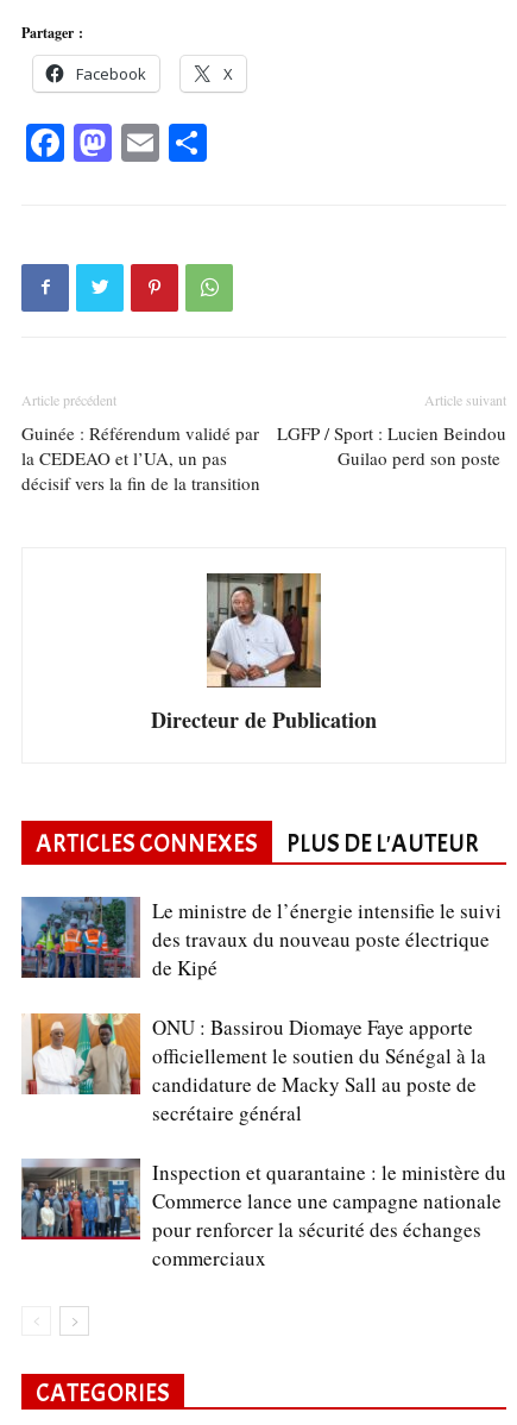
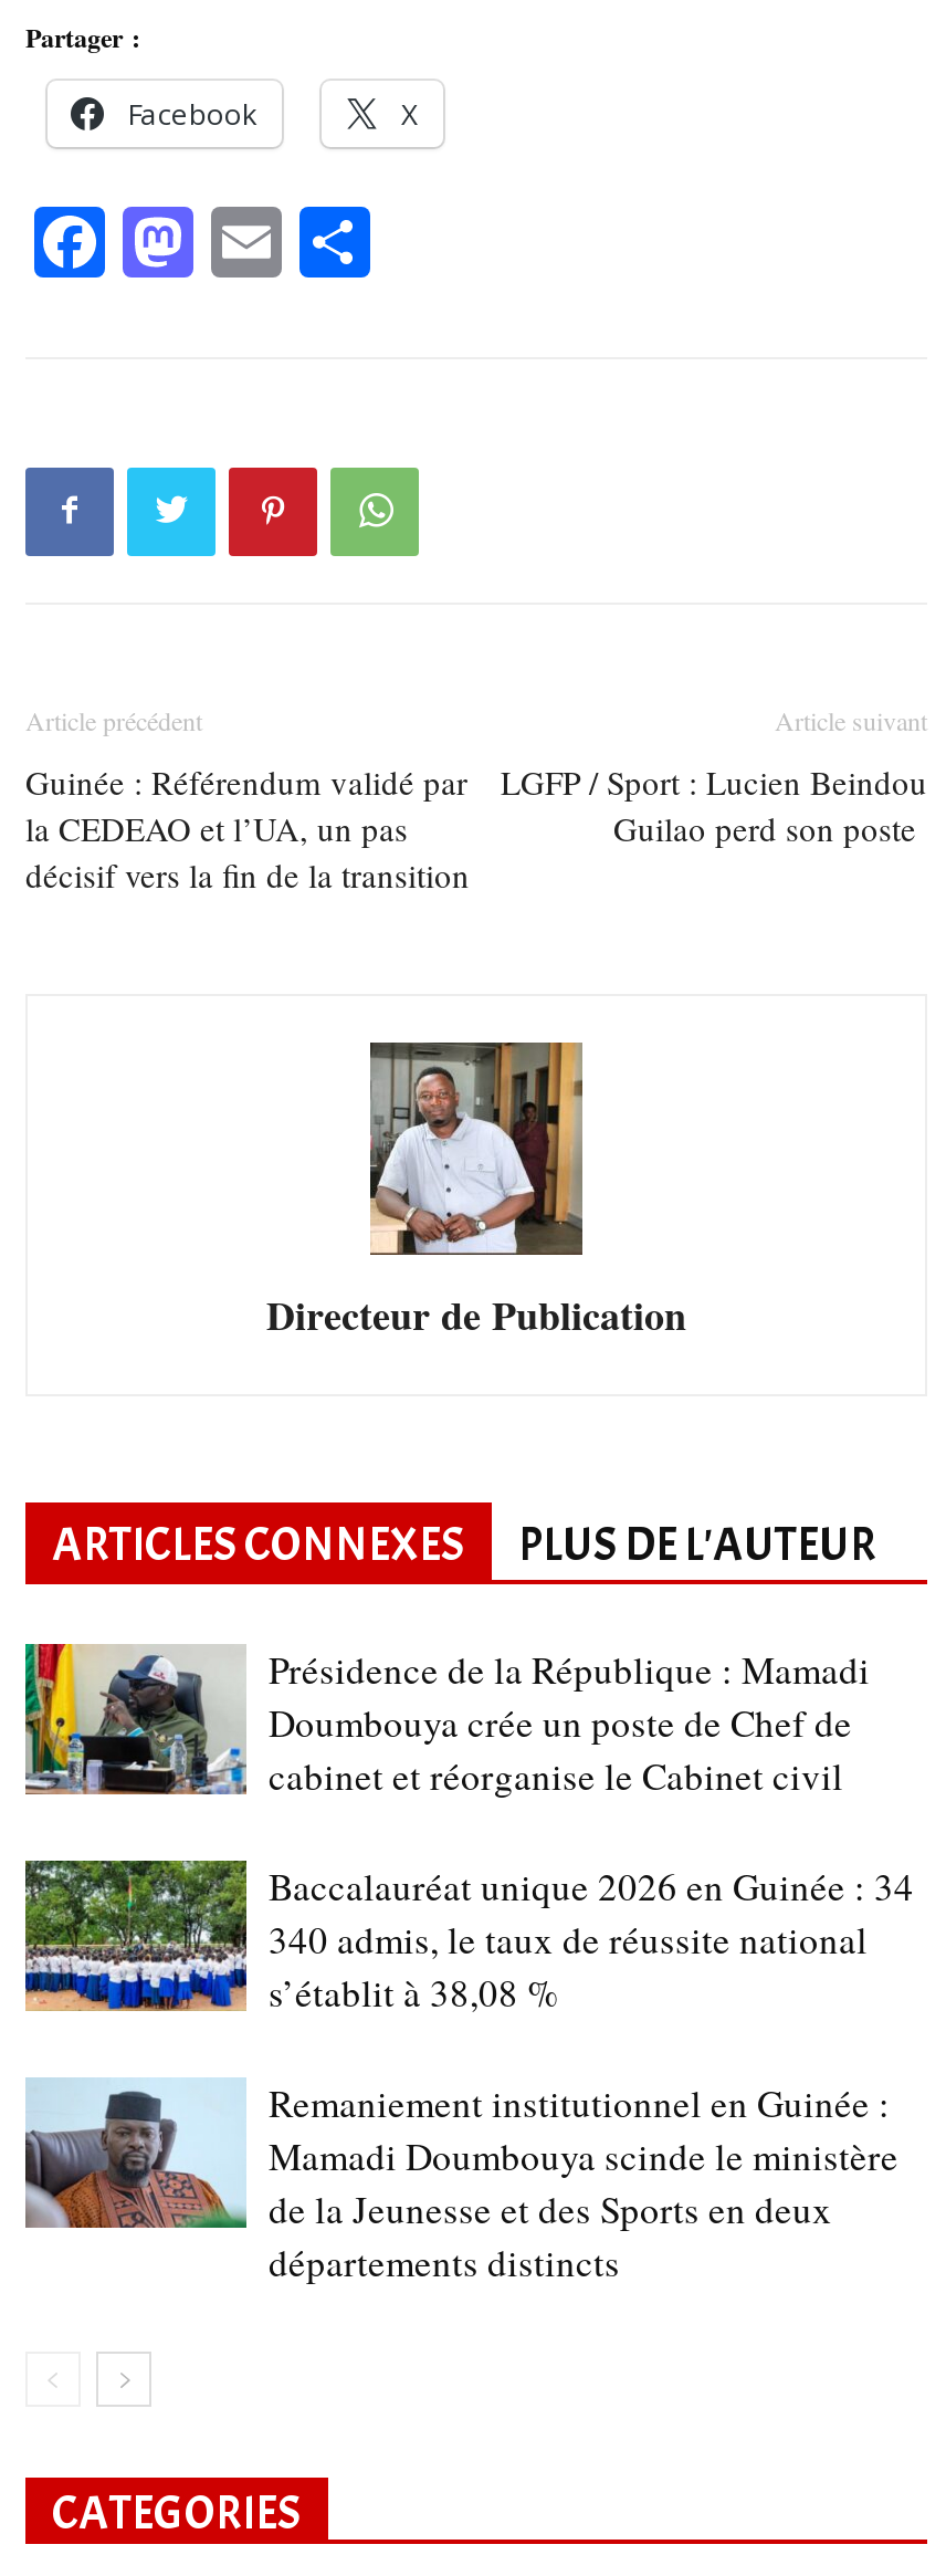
- [image]
- Le ministre de l’énergie intensifie le suivi
- des travaux du nouveau poste électrique
- de Kipé
+ [image]
+ Présidence de la République : Mamadi
+ Doumbouya crée un poste de Chef de
+ cabinet et réorganise le Cabinet civil

- [image]
- ONU : Bassirou Diomaye Faye apporte
- officiellement le soutien du Sénégal à la
- candidature de Macky Sall au poste de
- secrétaire général
+ [image]
+ Baccalauréat unique 2026 en Guinée : 34
+ 340 admis, le taux de réussite national
+ s’établit à 38,08 %

- [image]
- Inspection et quarantaine : le ministère du
- Commerce lance une campagne nationale
- pour renforcer la sécurité des échanges
- commerciaux
+ [image]
+ Remaniement institutionnel en Guinée :
+ Mamadi Doumbouya scinde le ministère
+ de la Jeunesse et des Sports en deux
+ départements distincts
